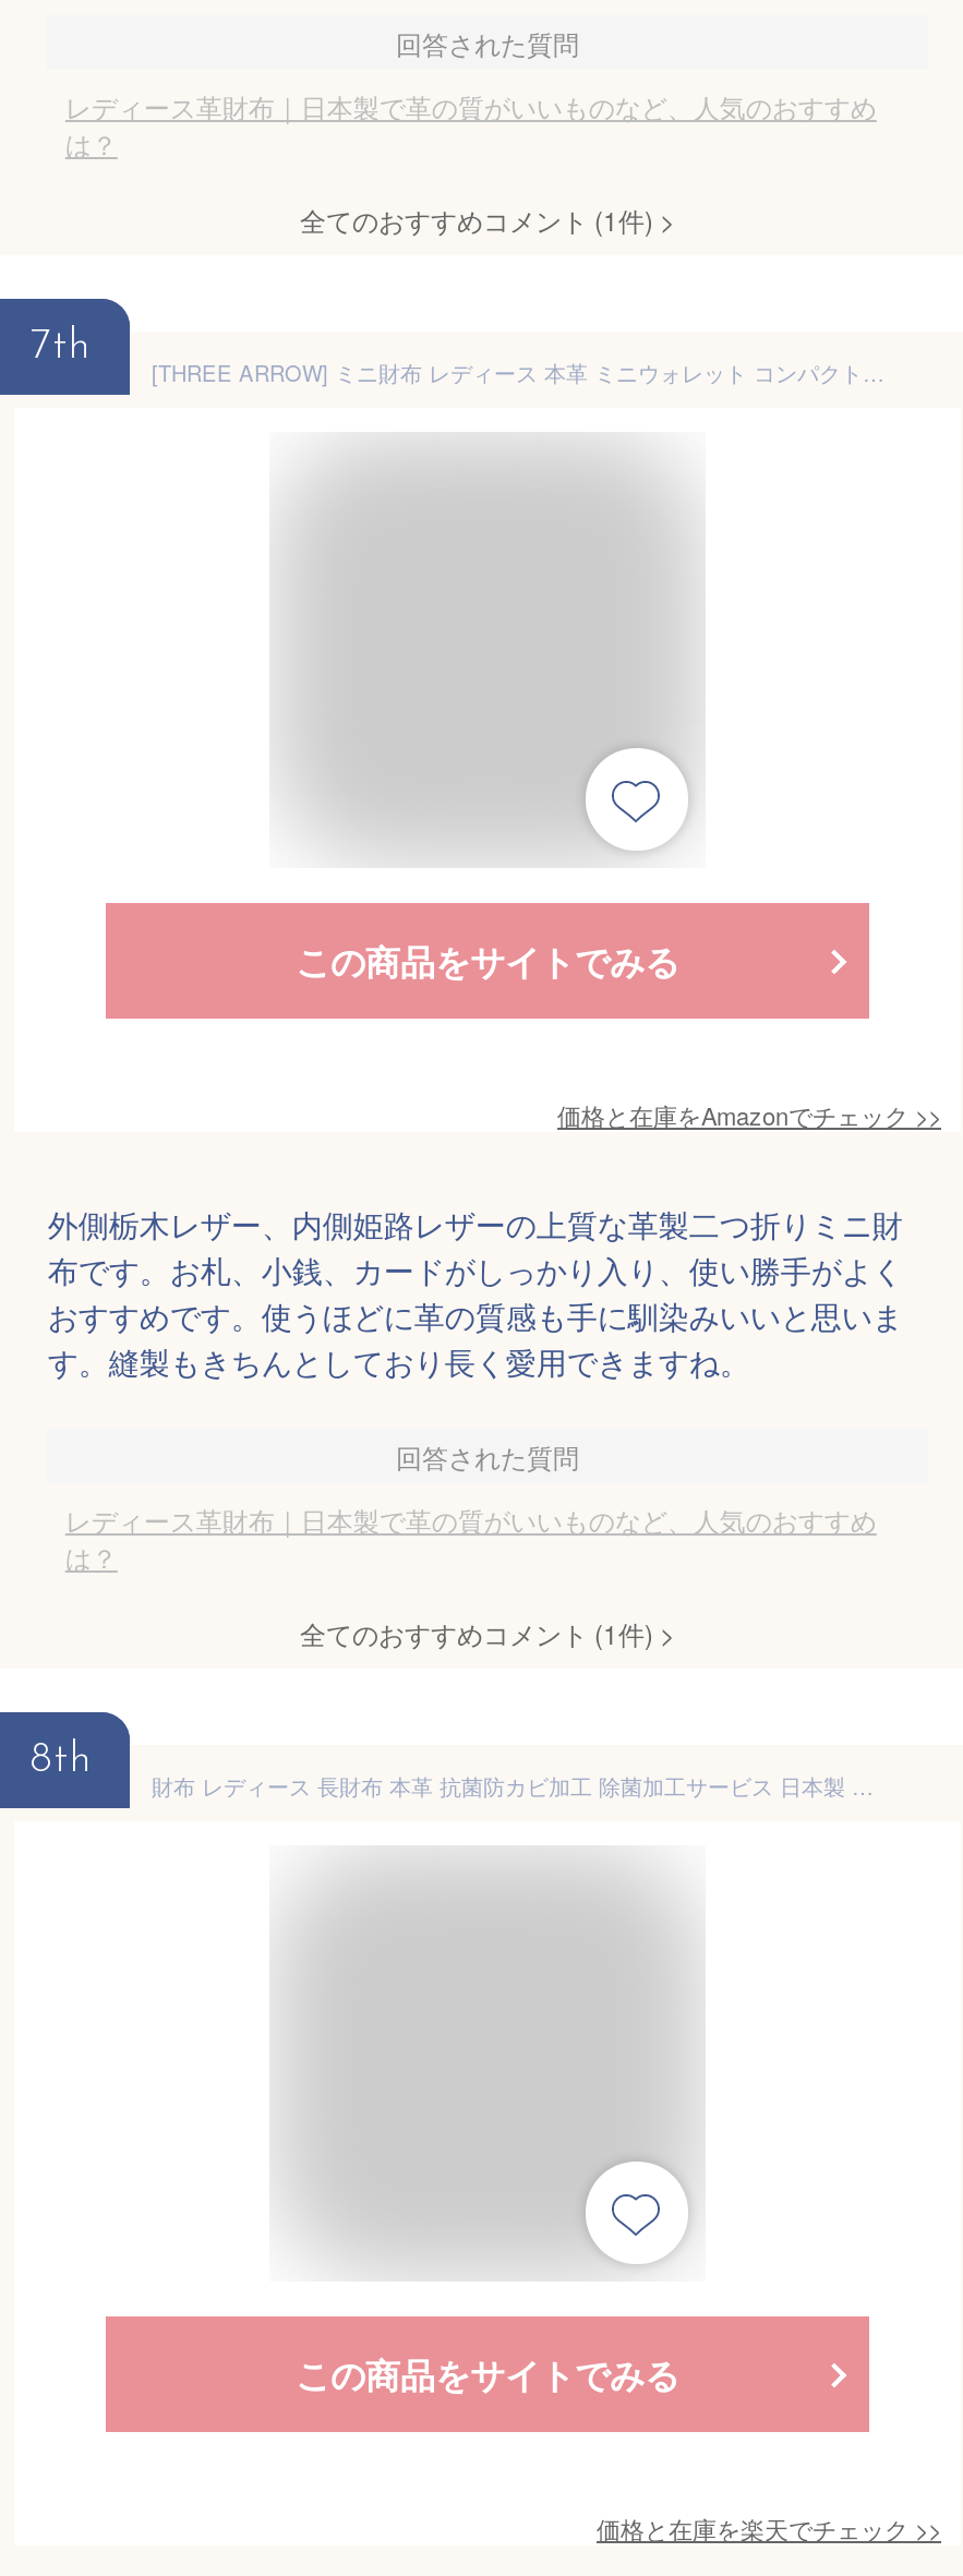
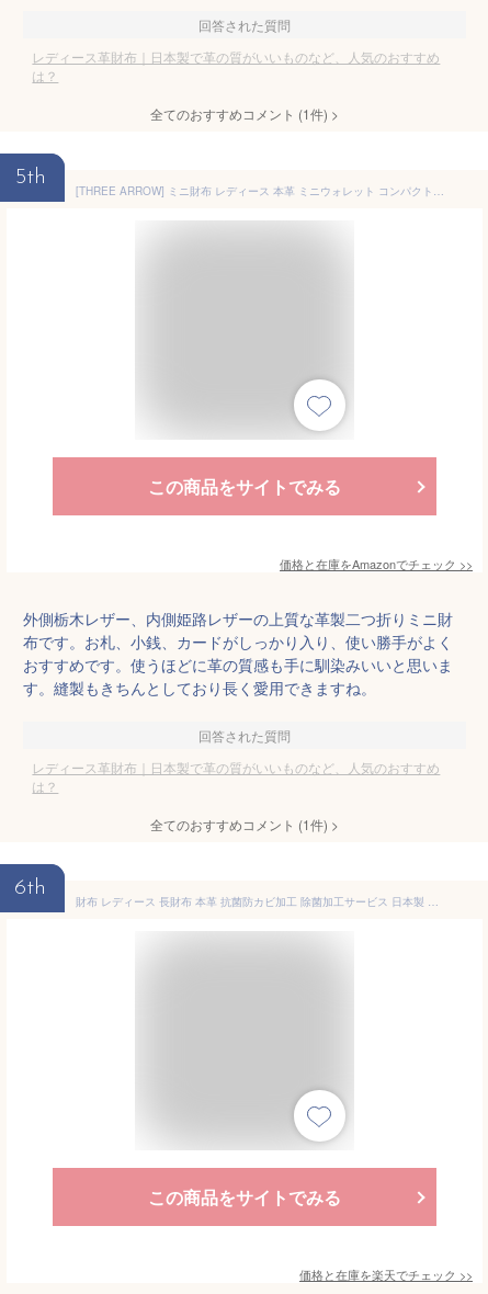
- 7th
+ 5th

- 8th
+ 6th
